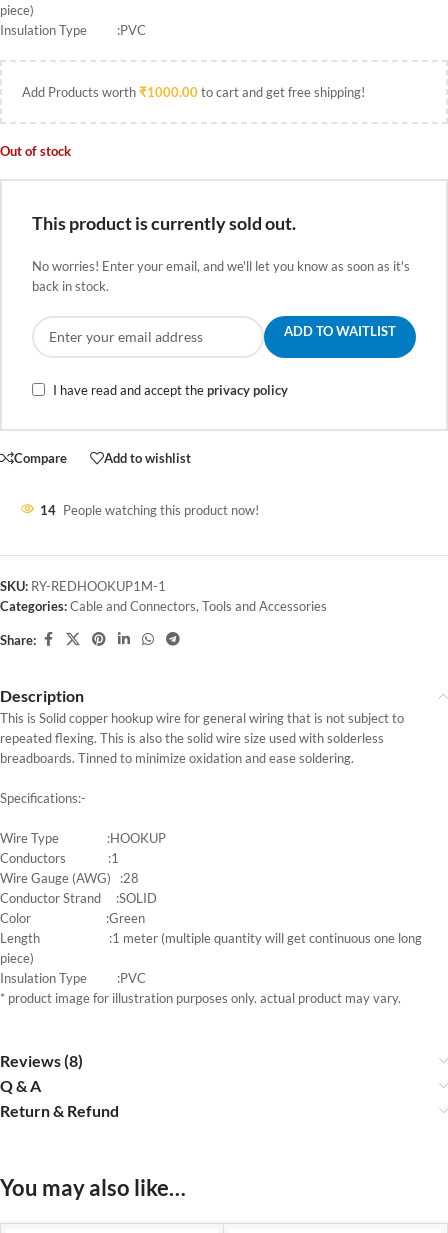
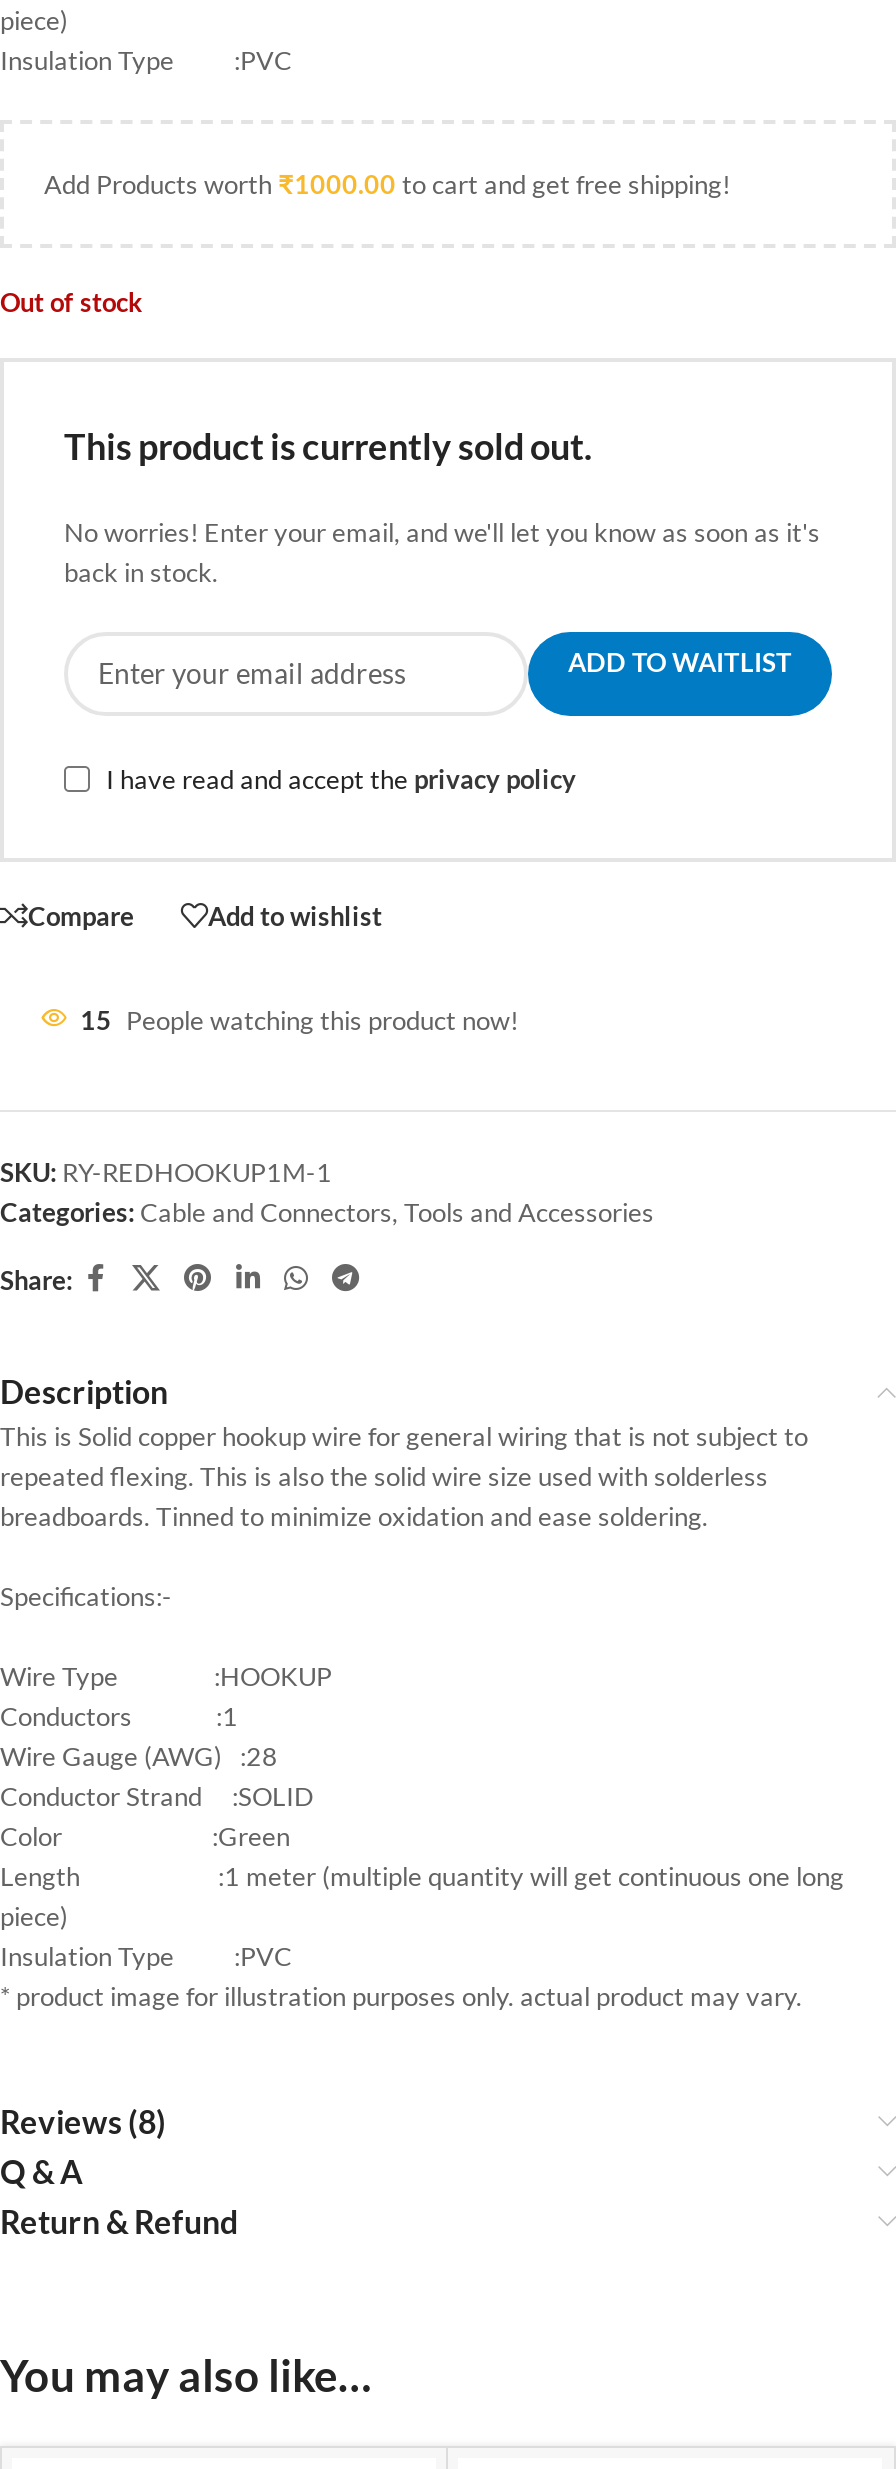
- 14 People watching this product now!
+ 15 People watching this product now!
